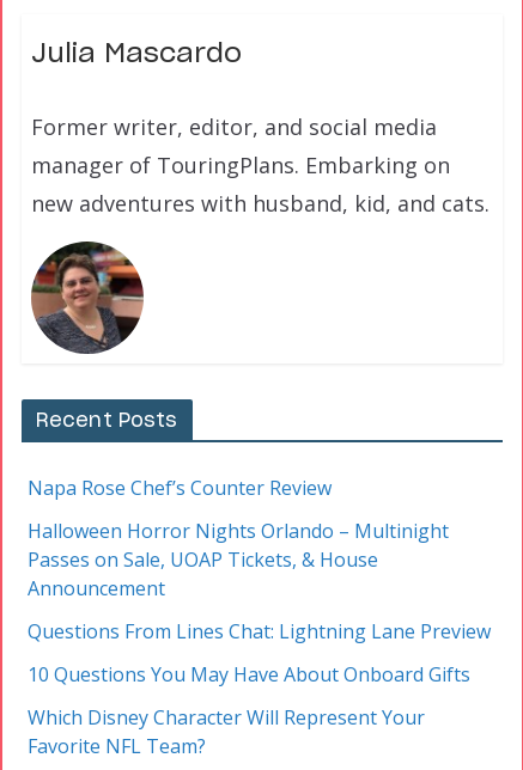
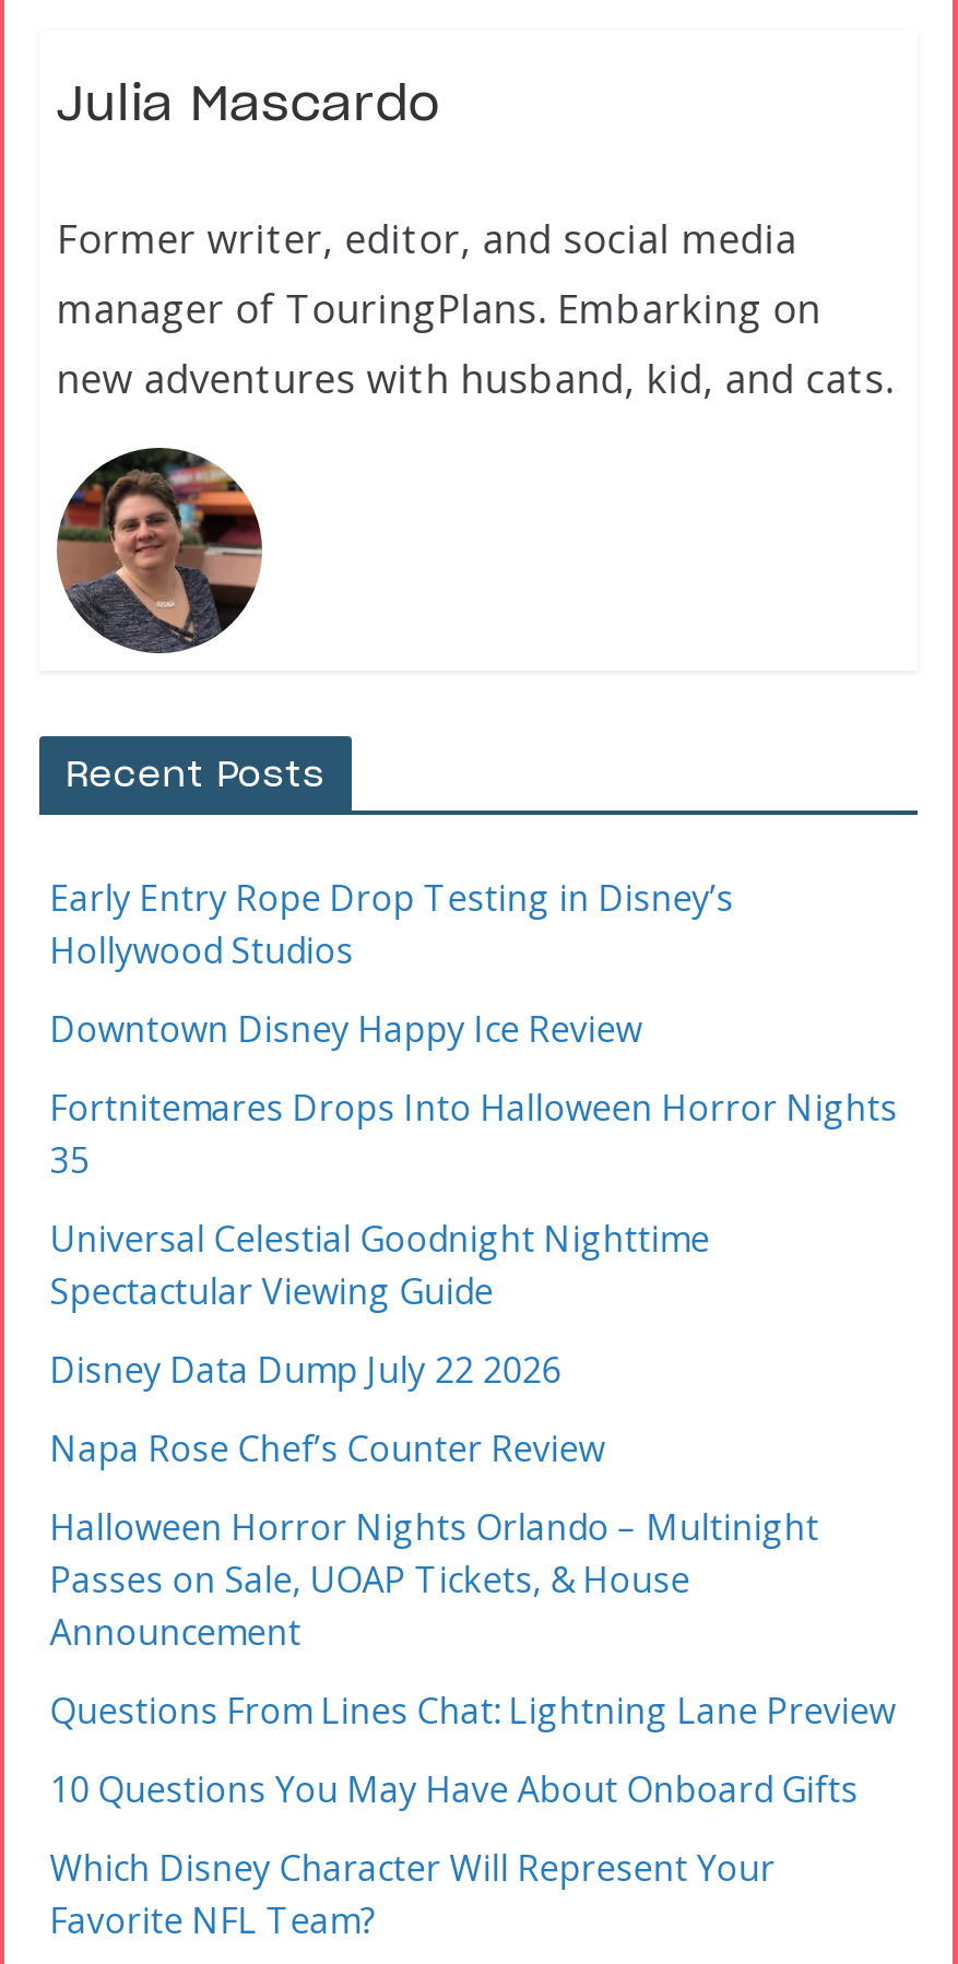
+ Early Entry Rope Drop Testing in Disney’s
+ Hollywood Studios
+ Downtown Disney Happy Ice Review
+ Fortnitemares Drops Into Halloween Horror Nights
+ 35
+ Universal Celestial Goodnight Nighttime
+ Spectactular Viewing Guide
+ Disney Data Dump July 22 2026
